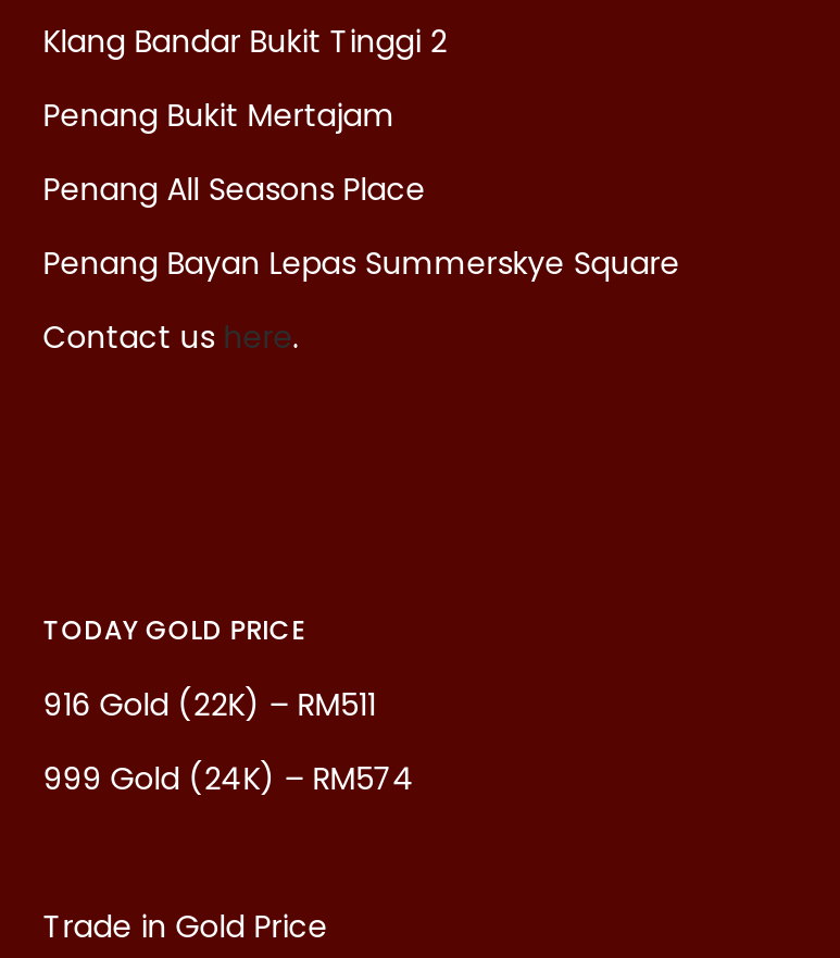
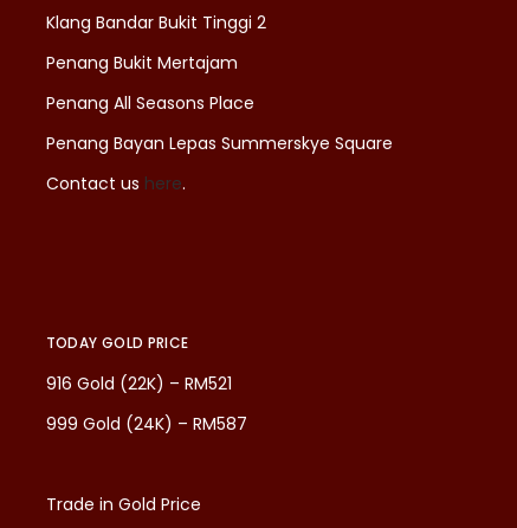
- 916 Gold (22K) – RM511
+ 916 Gold (22K) – RM521

- 999 Gold (24K) – RM574
+ 999 Gold (24K) – RM587
